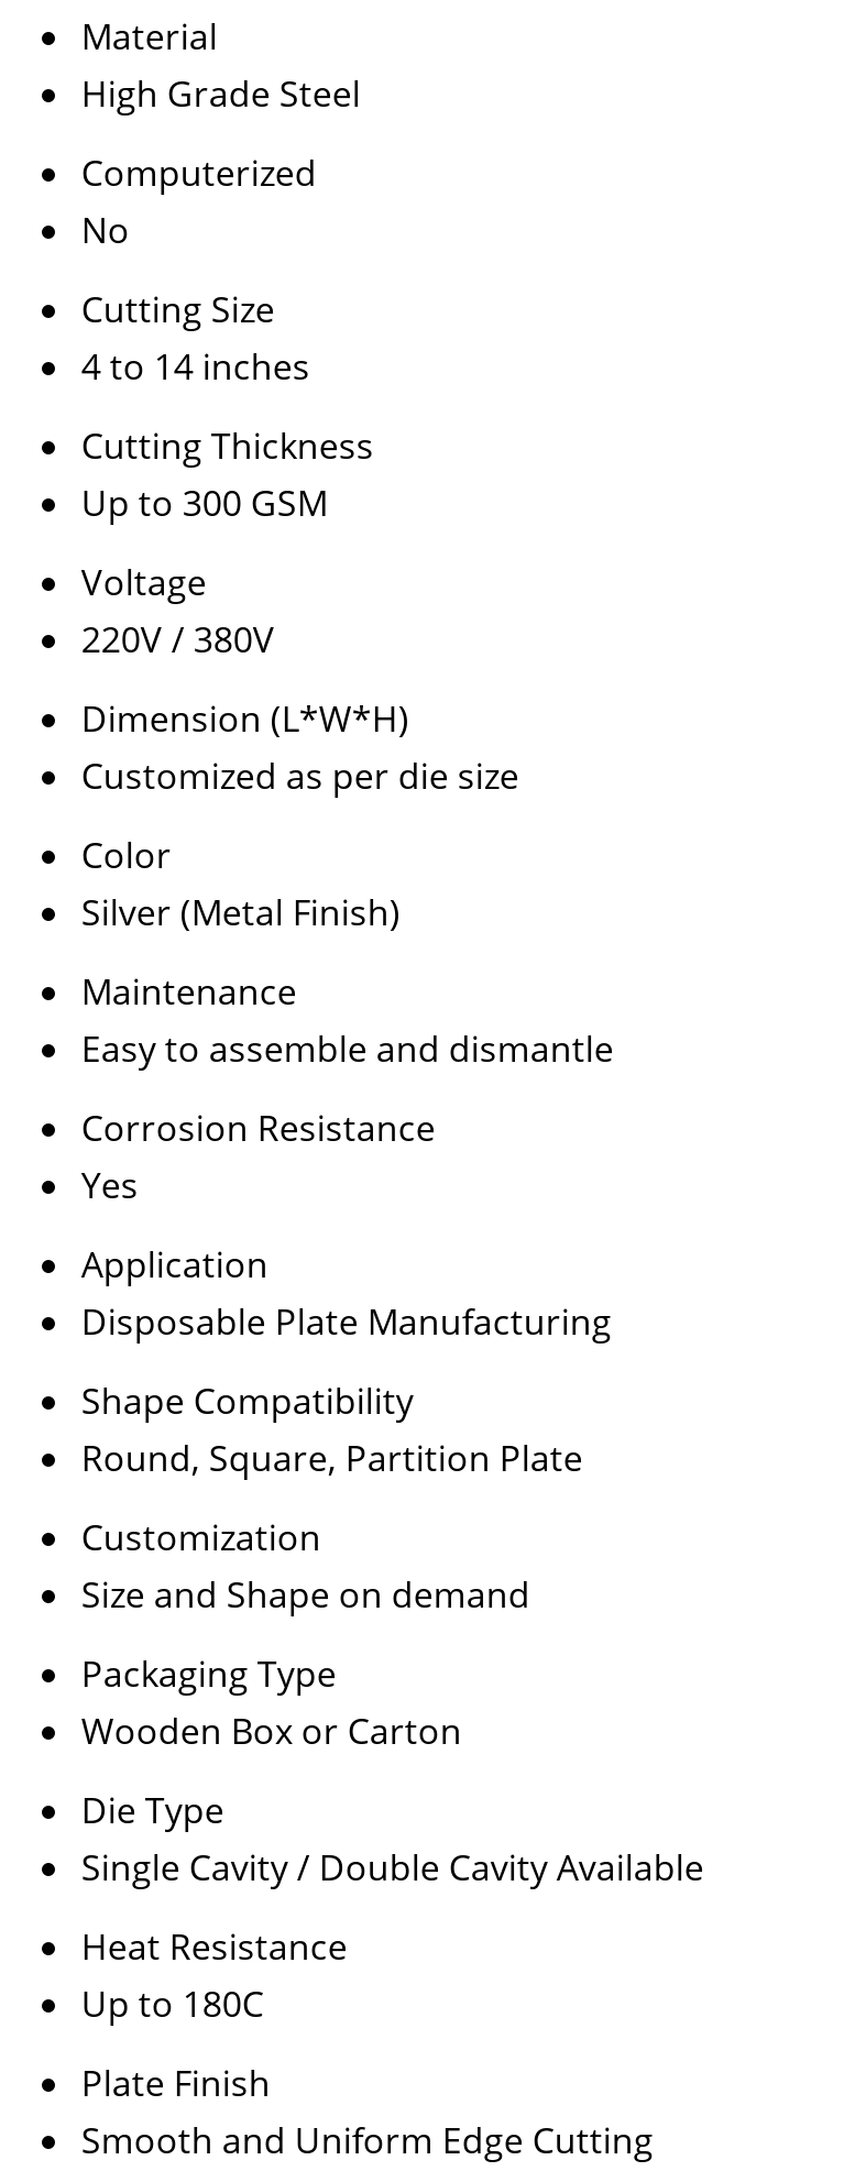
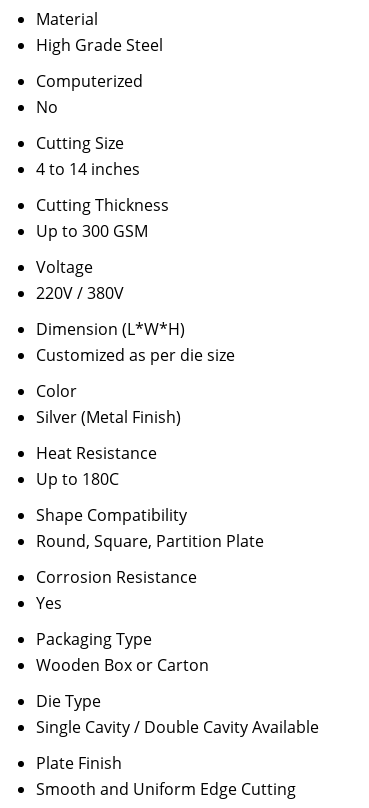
- Maintenance
- Easy to assemble and dismantle
- Application
- Disposable Plate Manufacturing

moved down: Corrosion Resistance | Yes

- Customization
- Size and Shape on demand

moved up: Heat Resistance | Up to 180C
